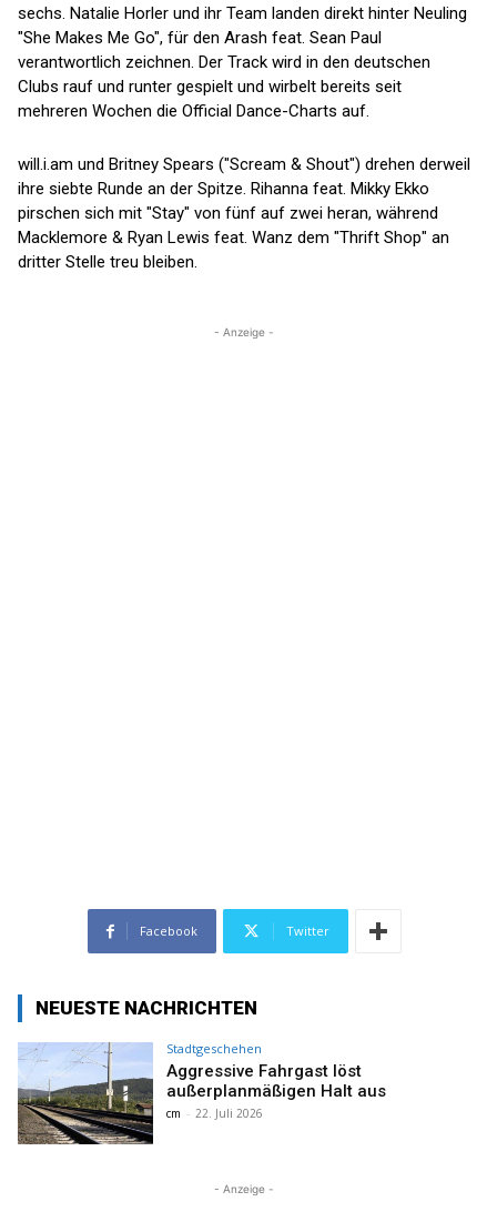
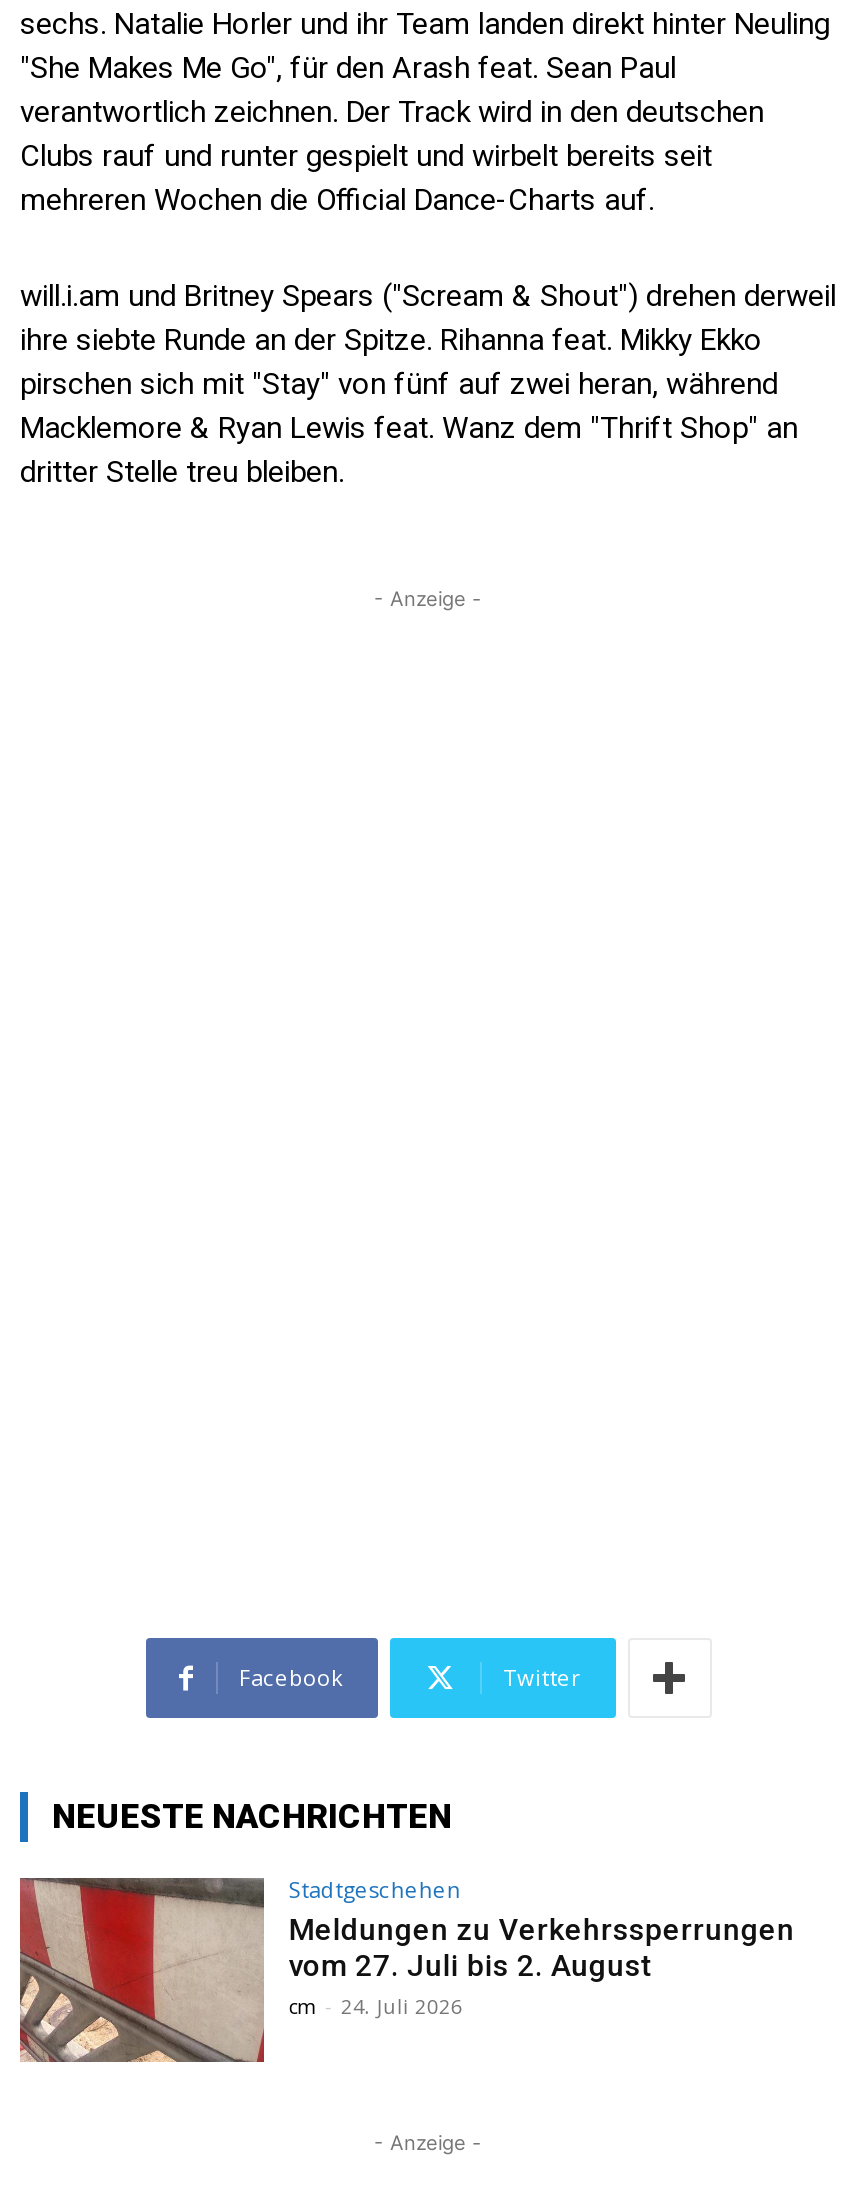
- [image]
- Aggressive Fahrgast löst
- außerplanmäßigen Halt aus
- cm - 22. Juli 2026
+ [image]
+ Meldungen zu Verkehrssperrungen
+ vom 27. Juli bis 2. August
+ cm - 24. Juli 2026
